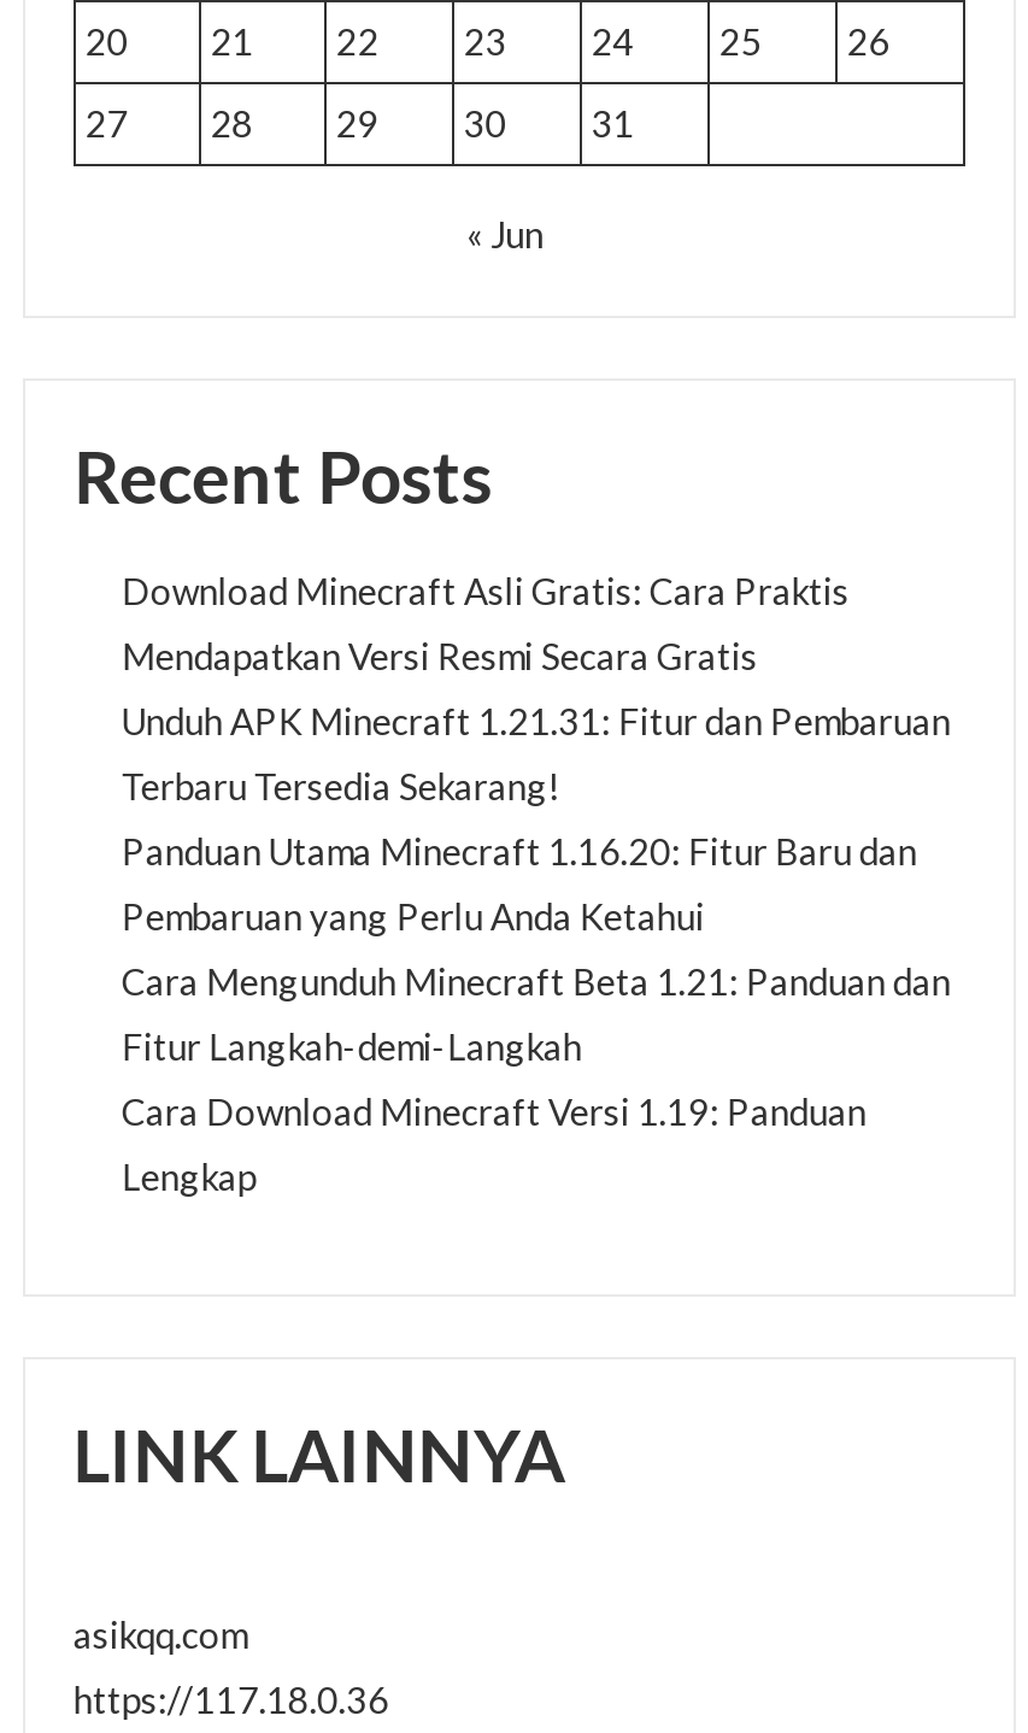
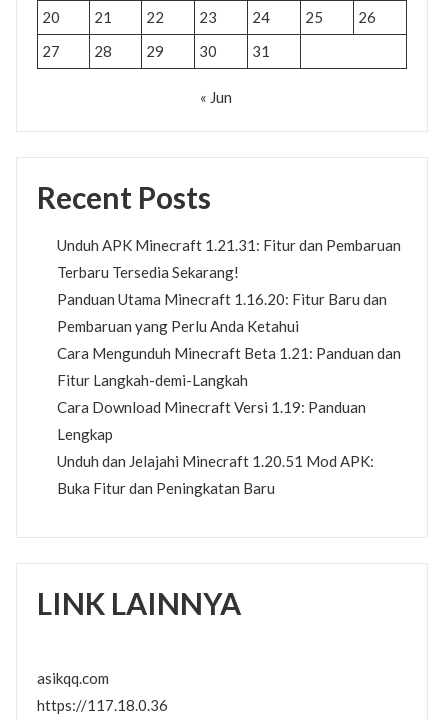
- Download Minecraft Asli Gratis: Cara Praktis
- Mendapatkan Versi Resmi Secara Gratis

moved up: Unduh APK Minecraft 1.21.31: Fitur dan Pembaruan | Terbaru Tersedia Sekarang! | Panduan Utama Minecraft 1.16.20: Fitur Baru dan | Pembaruan yang Perlu Anda Ketahui | Cara Mengunduh Minecraft Beta 1.21: Panduan dan | Fitur Langkah-demi-Langkah | Cara Download Minecraft Versi 1.19: Panduan | Lengkap

+ Unduh dan Jelajahi Minecraft 1.20.51 Mod APK:
+ Buka Fitur dan Peningkatan Baru
